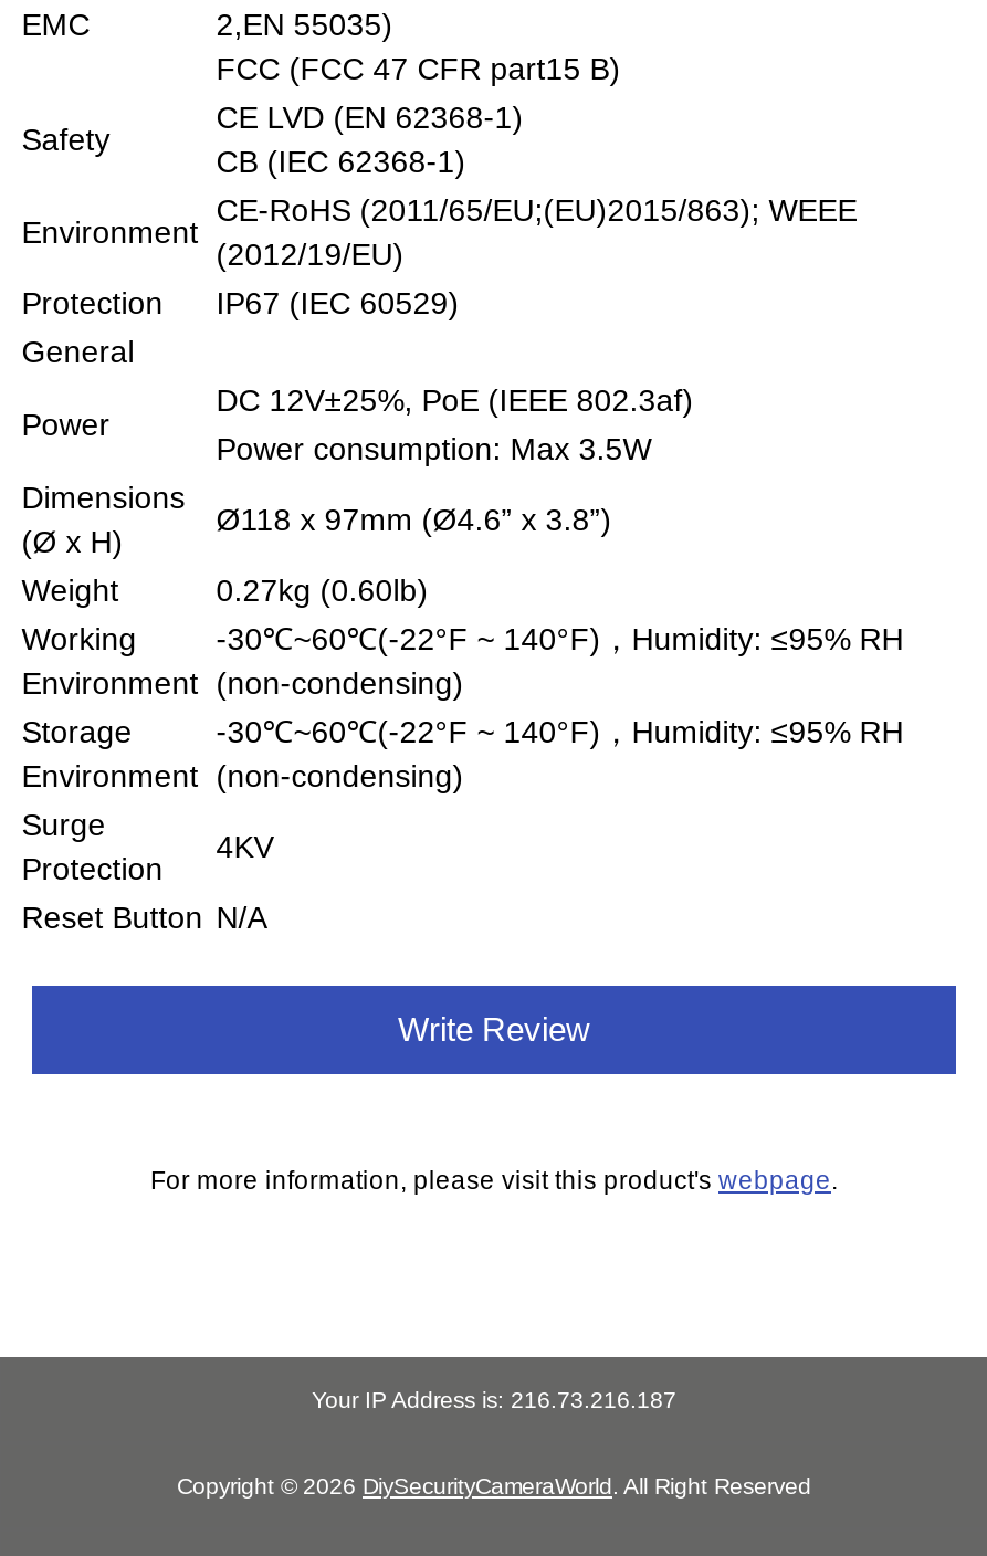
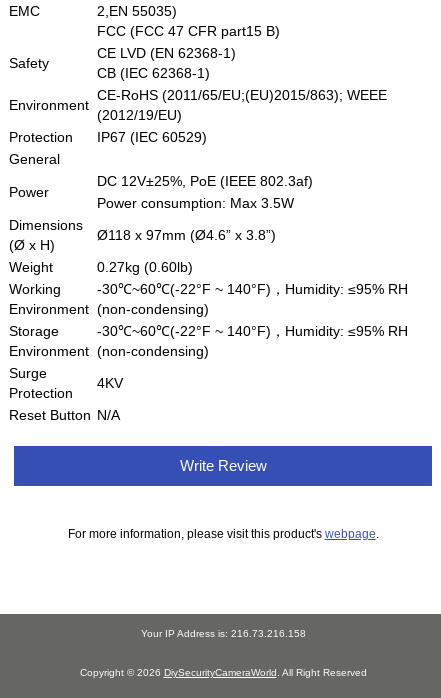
- Your IP Address is: 216.73.216.187
+ Your IP Address is: 216.73.216.158
